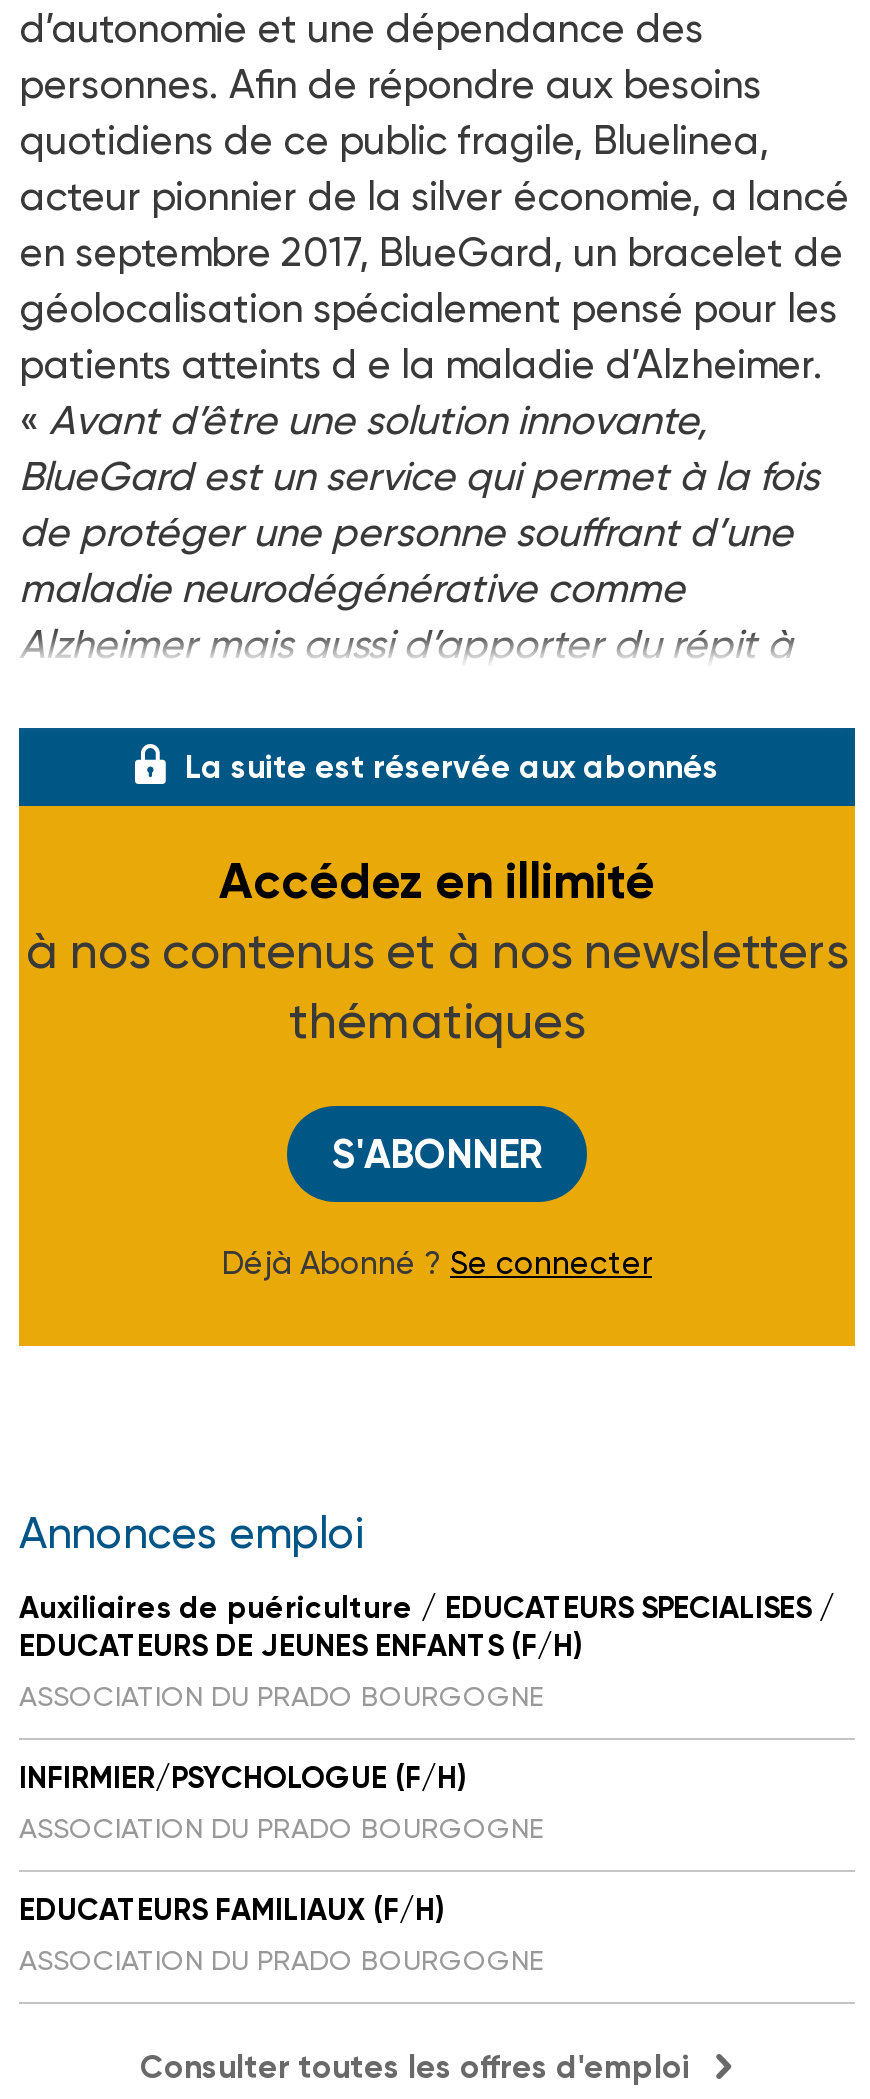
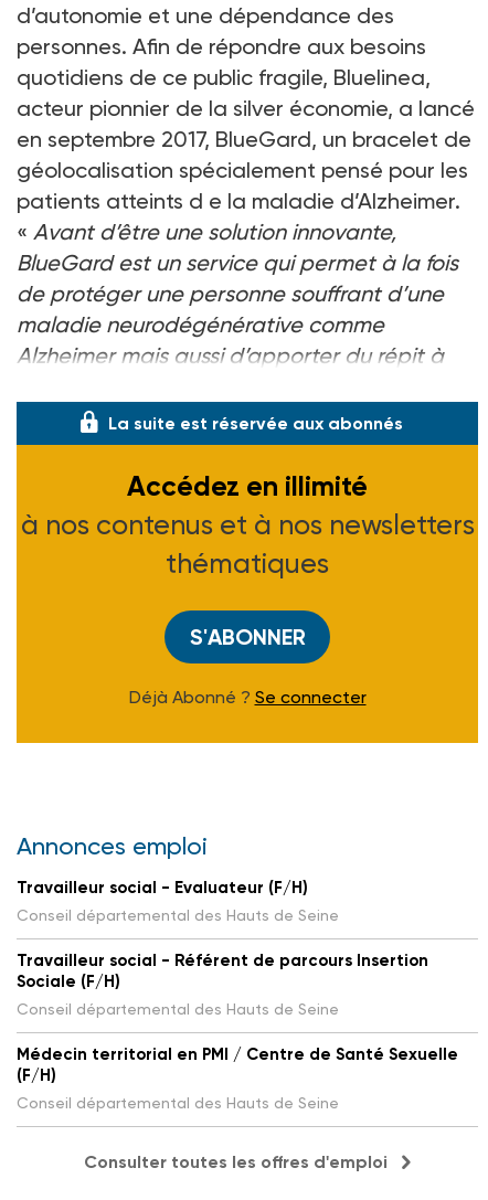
- Auxiliaires de puériculture / EDUCATEURS SPECIALISES /
- EDUCATEURS DE JEUNES ENFANTS (F/H)
- ASSOCIATION DU PRADO BOURGOGNE
+ Travailleur social - Evaluateur (F/H)
+ Conseil départemental des Hauts de Seine

- INFIRMIER/PSYCHOLOGUE (F/H)
- ASSOCIATION DU PRADO BOURGOGNE
+ Travailleur social - Référent de parcours Insertion
+ Sociale (F/H)
+ Conseil départemental des Hauts de Seine

- EDUCATEURS FAMILIAUX (F/H)
- ASSOCIATION DU PRADO BOURGOGNE
+ Médecin territorial en PMI / Centre de Santé Sexuelle
+ (F/H)
+ Conseil départemental des Hauts de Seine
